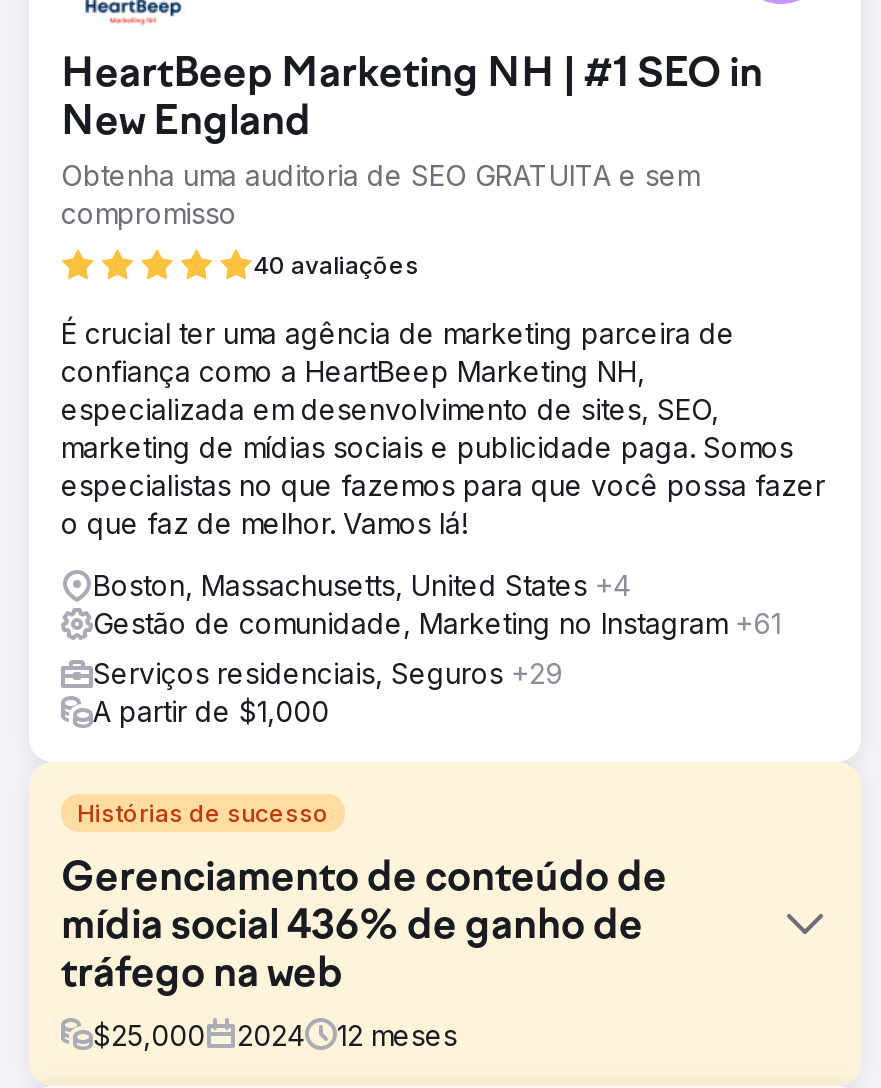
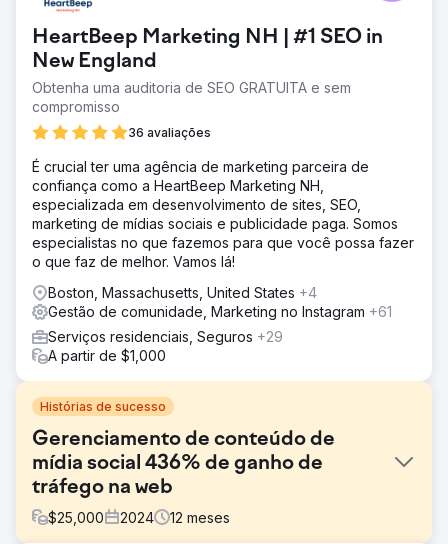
- 40 avaliações
+ 36 avaliações
